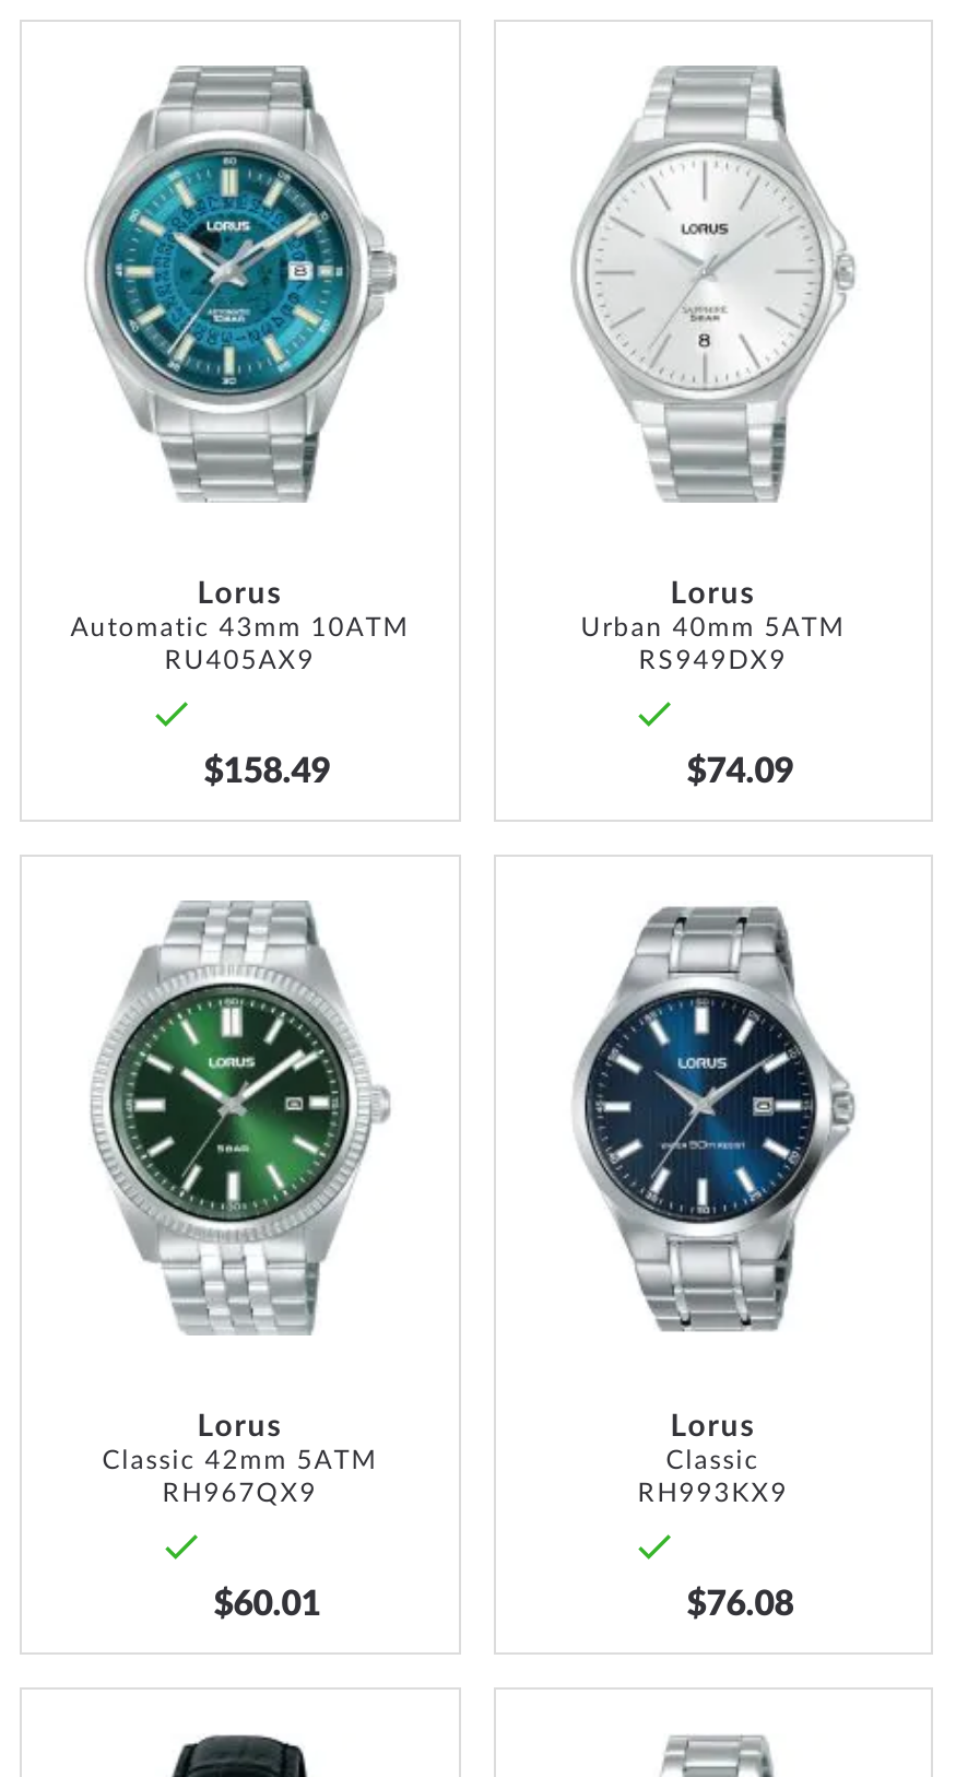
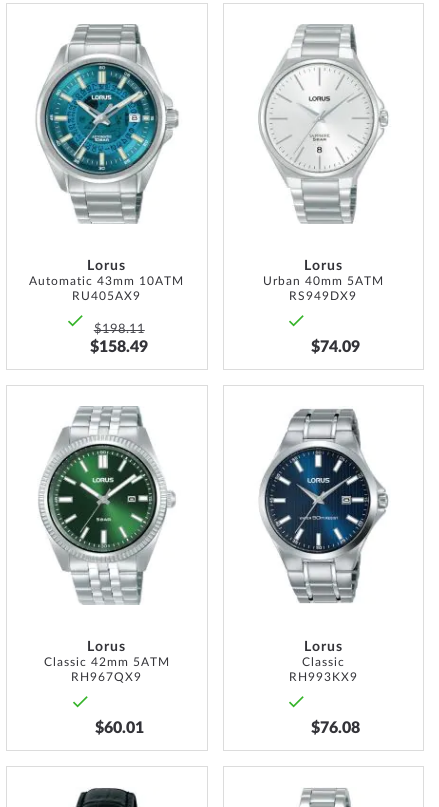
+ $198.11
